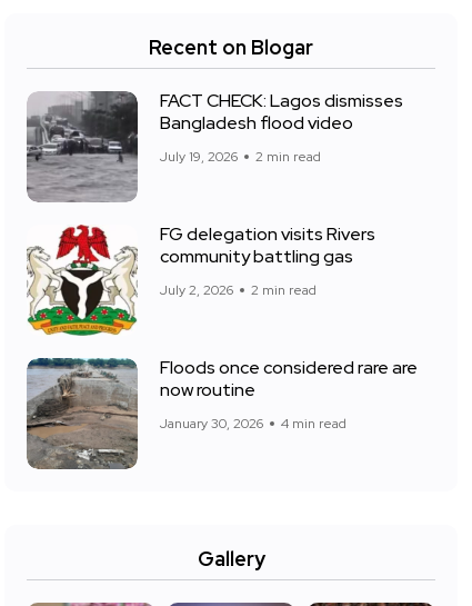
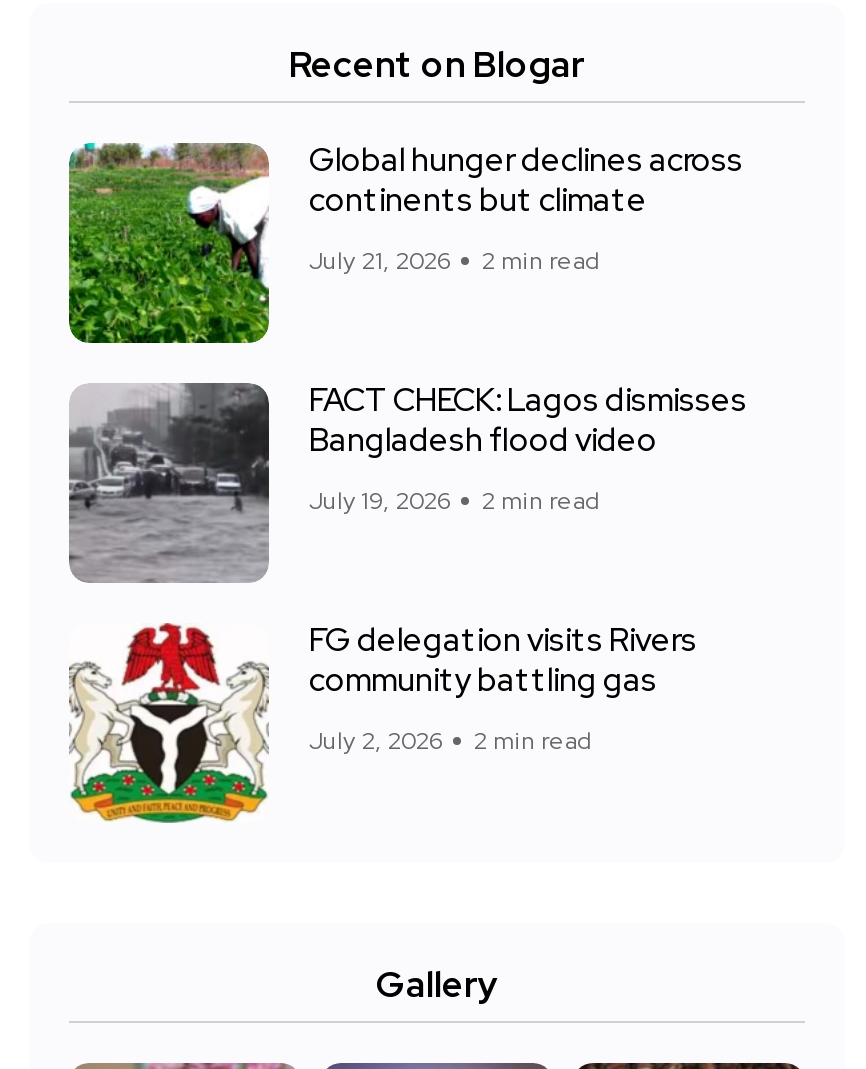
+ [image]
+ Global hunger declines across
+ continents but climate
+ July 21, 2026
+ 2 min read

moved down: [image] | FACT CHECK: Lagos dismisses | Bangladesh flood video | ... | July 2, 2026 | 2 min read

- [image]
- Floods once considered rare are
- now routine
- January 30, 2026
- 4 min read
